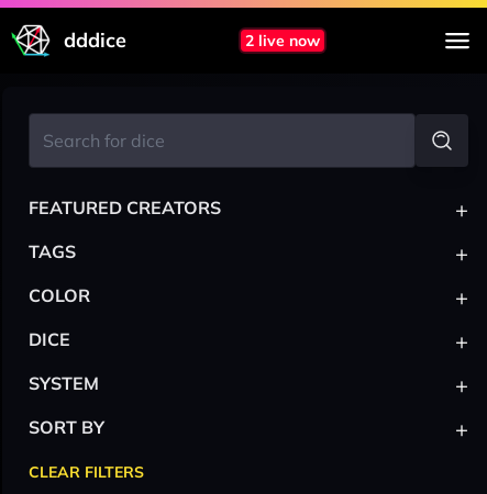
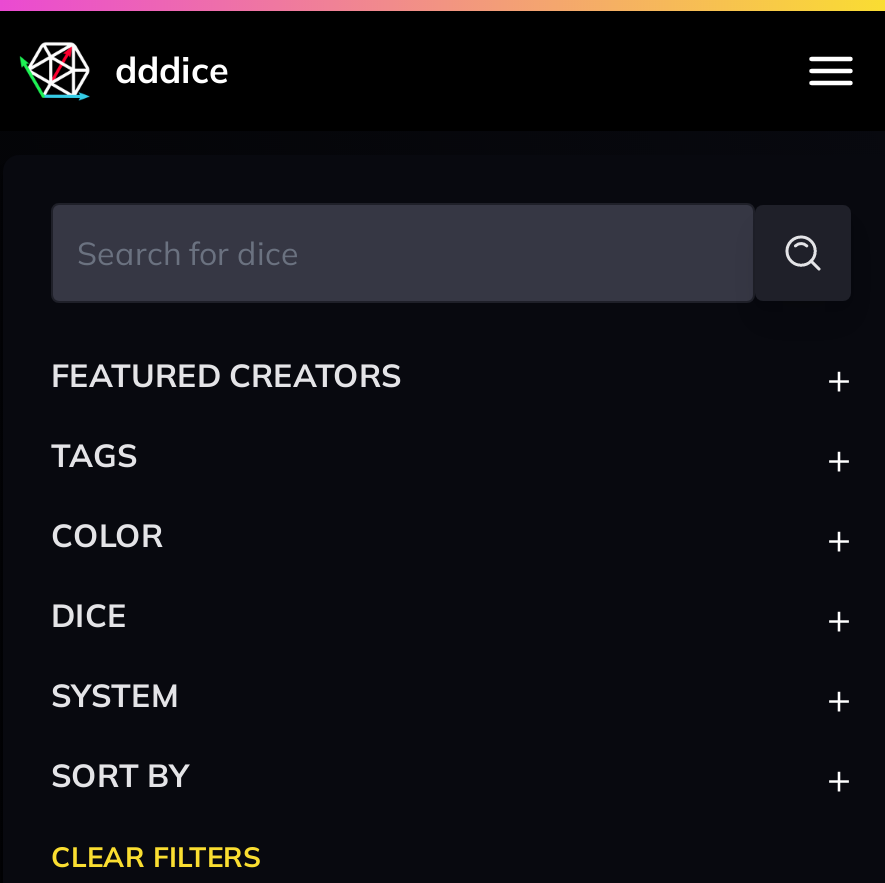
- 2 live now
